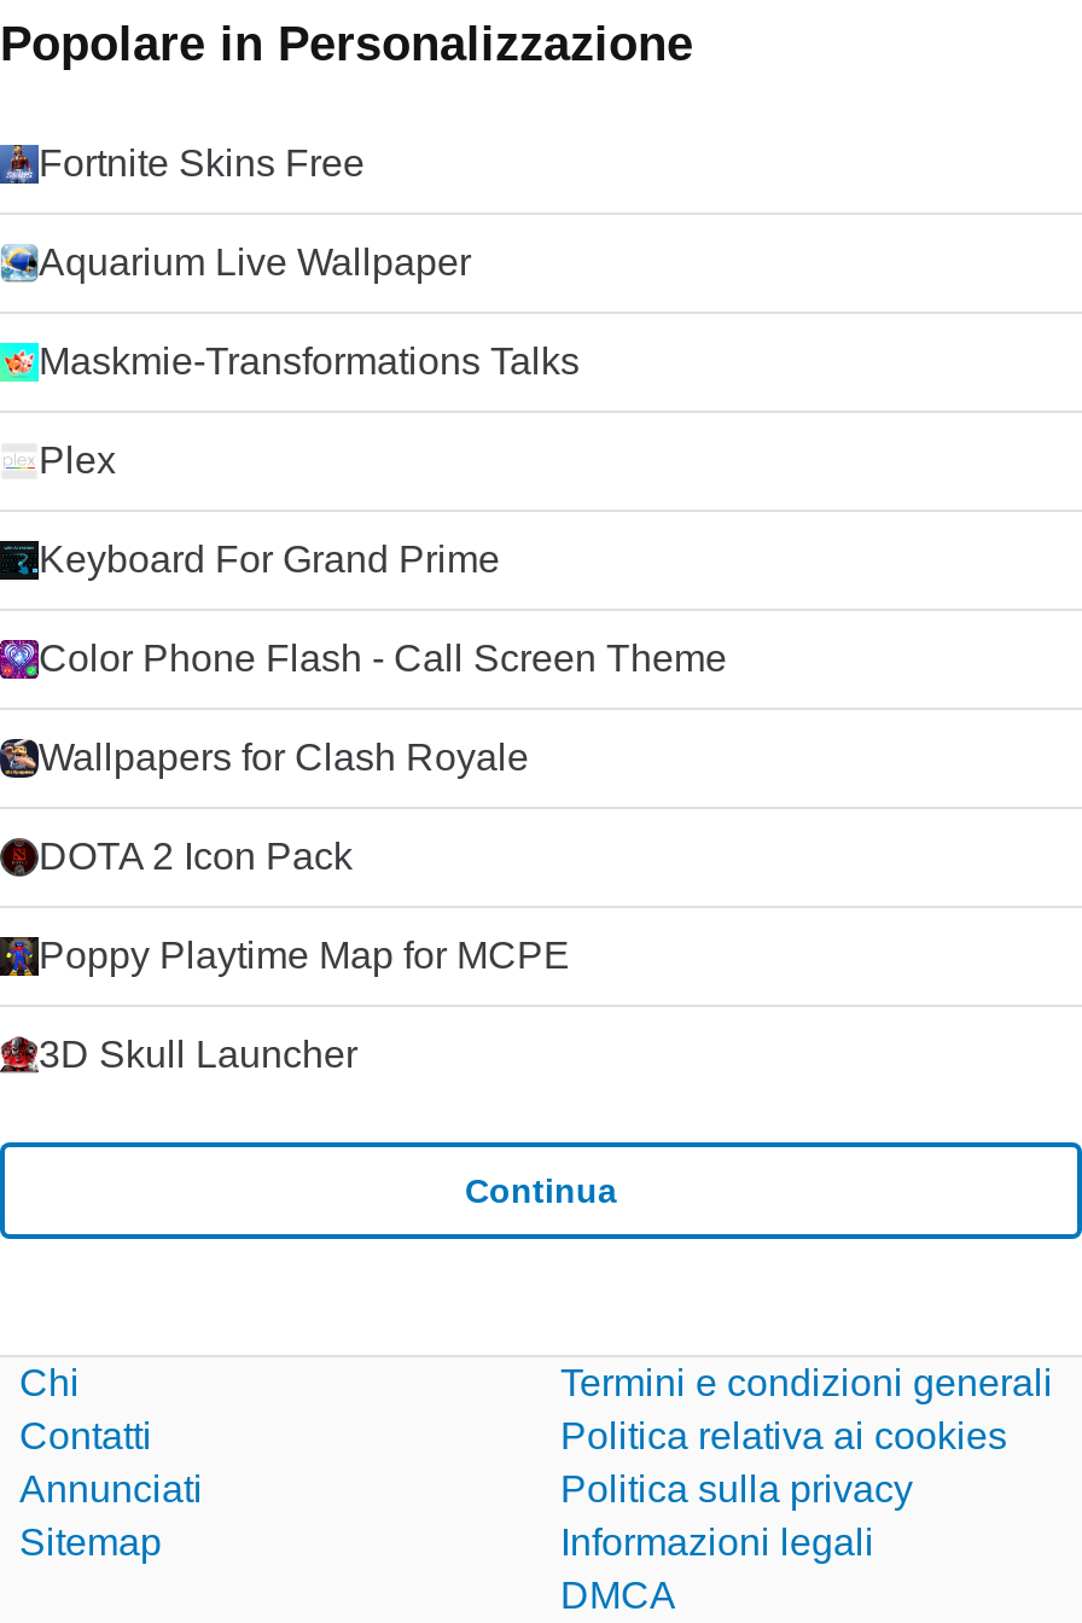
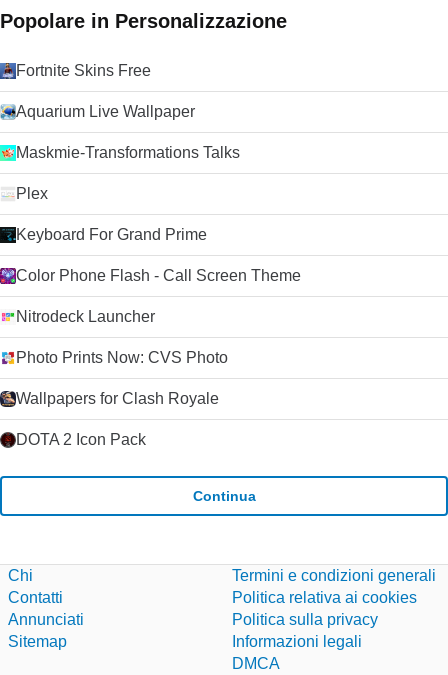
+ Nitrodeck Launcher
+ Photo Prints Now: CVS Photo

moved down: Wallpapers for Clash Royale | DOTA 2 Icon Pack

- Poppy Playtime Map for MCPE
- 3D Skull Launcher
